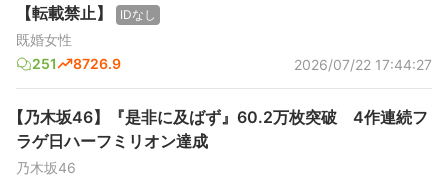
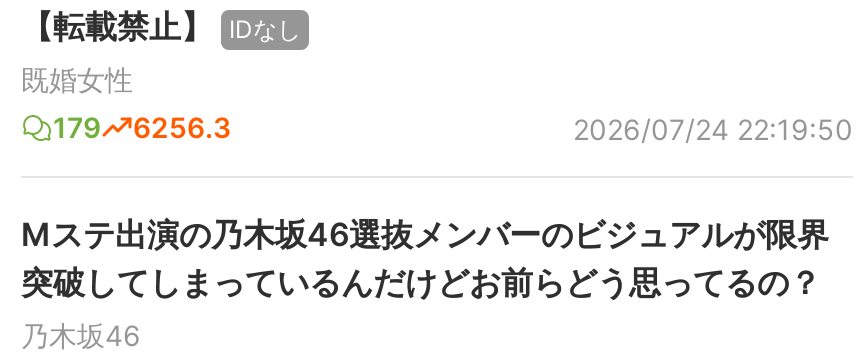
- 251
- 8726.9
- 2026/07/22 17:44:27
+ 179
+ 6256.3
+ 2026/07/24 22:19:50

- 【乃木坂46】『是非に及ばず』60.2万枚突破 4作連続フ
- ラゲ日ハーフミリオン達成
+ Mステ出演の乃木坂46選抜メンバーのビジュアルが限界
+ 突破してしまっているんだけどお前らどう思ってるの？
